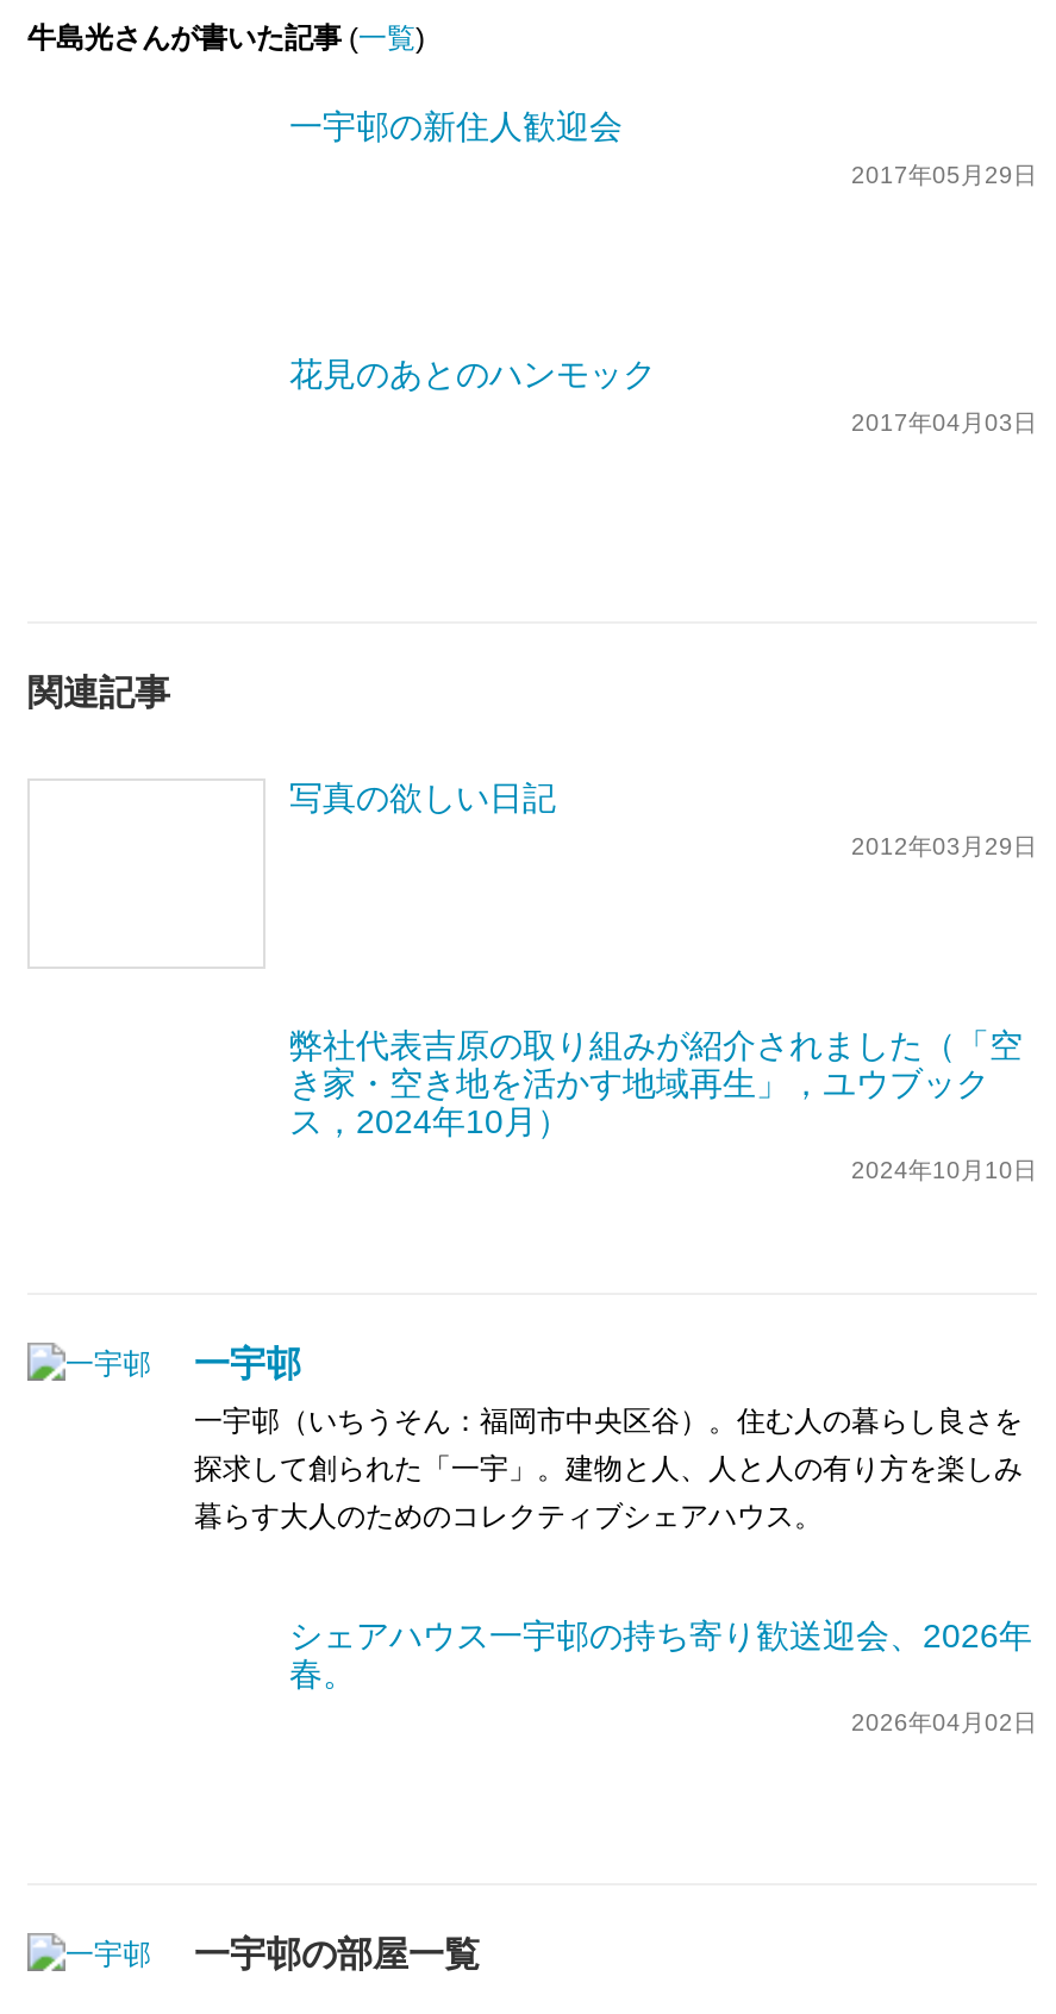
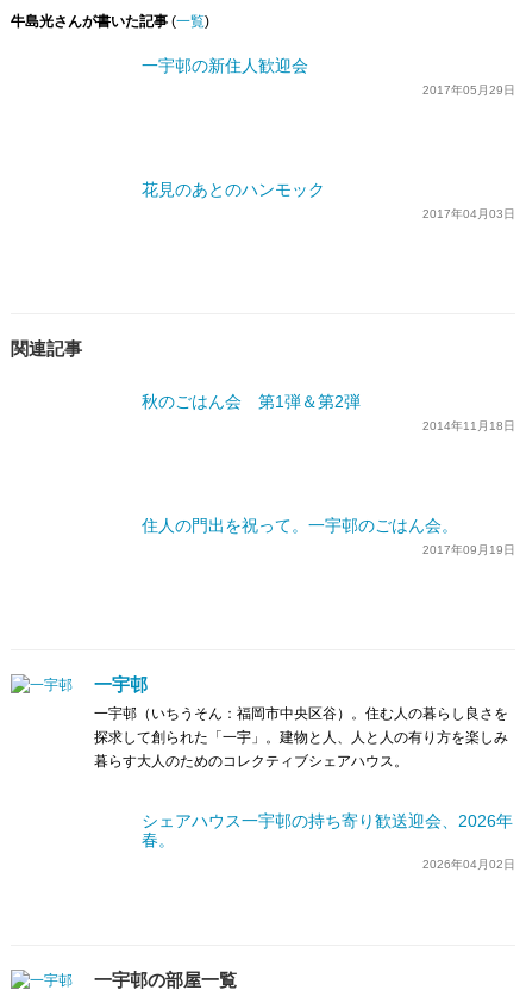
- 写真の欲しい日記
- 2012年03月29日
+ 秋のごはん会 第1弾＆第2弾
+ 2014年11月18日

- 弊社代表吉原の取り組みが紹介されました（「空
- き家・空き地を活かす地域再生」，ユウブック
- ス，2024年10月）
- 2024年10月10日
+ 住人の門出を祝って。一宇邨のごはん会。
+ 2017年09月19日
